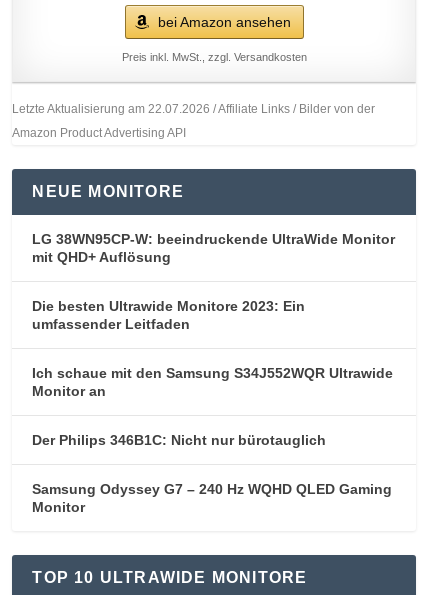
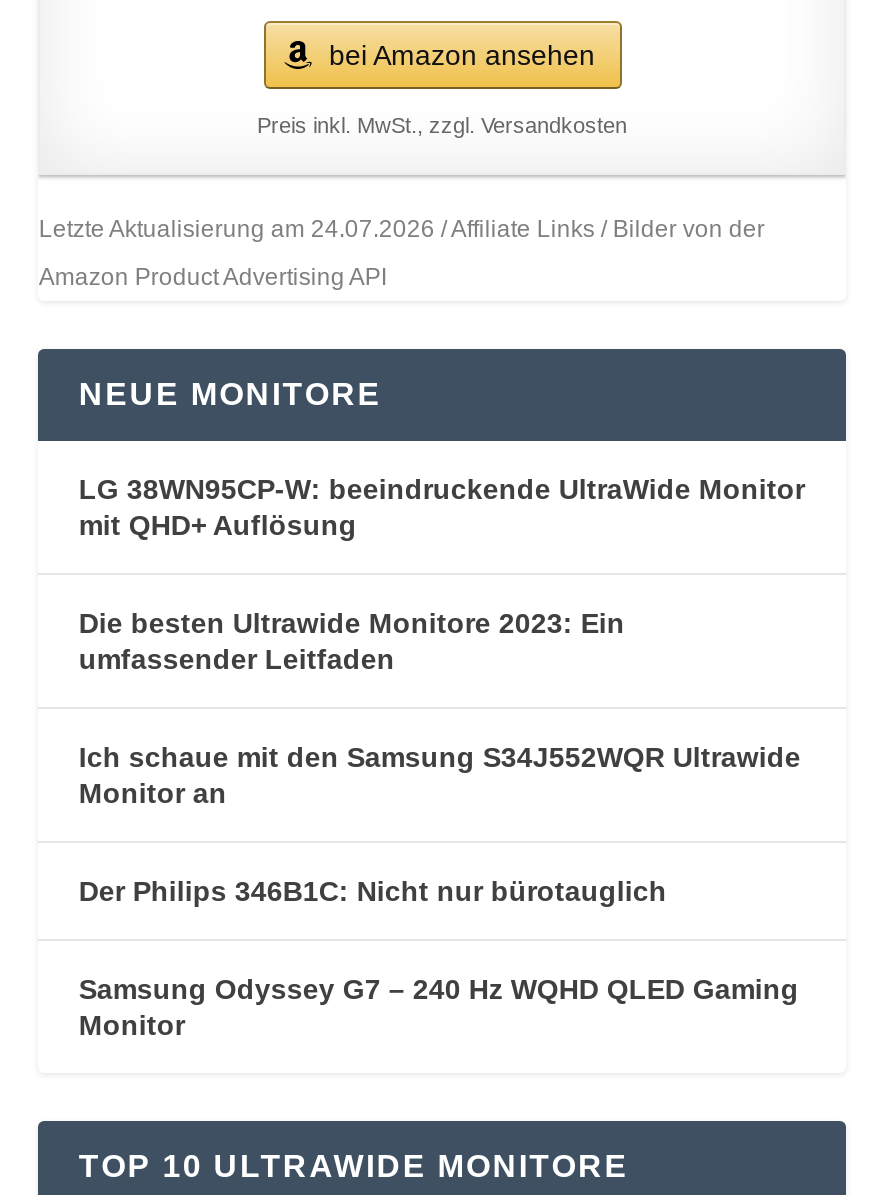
- Letzte Aktualisierung am 22.07.2026 / Affiliate Links / Bilder von der
+ Letzte Aktualisierung am 24.07.2026 / Affiliate Links / Bilder von der
